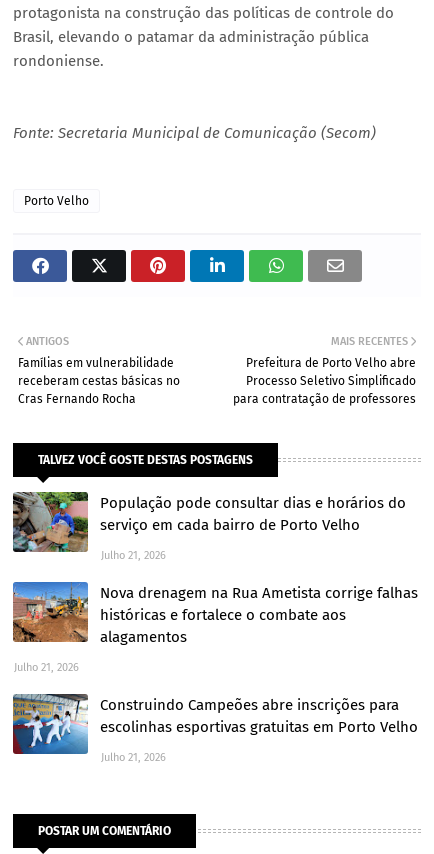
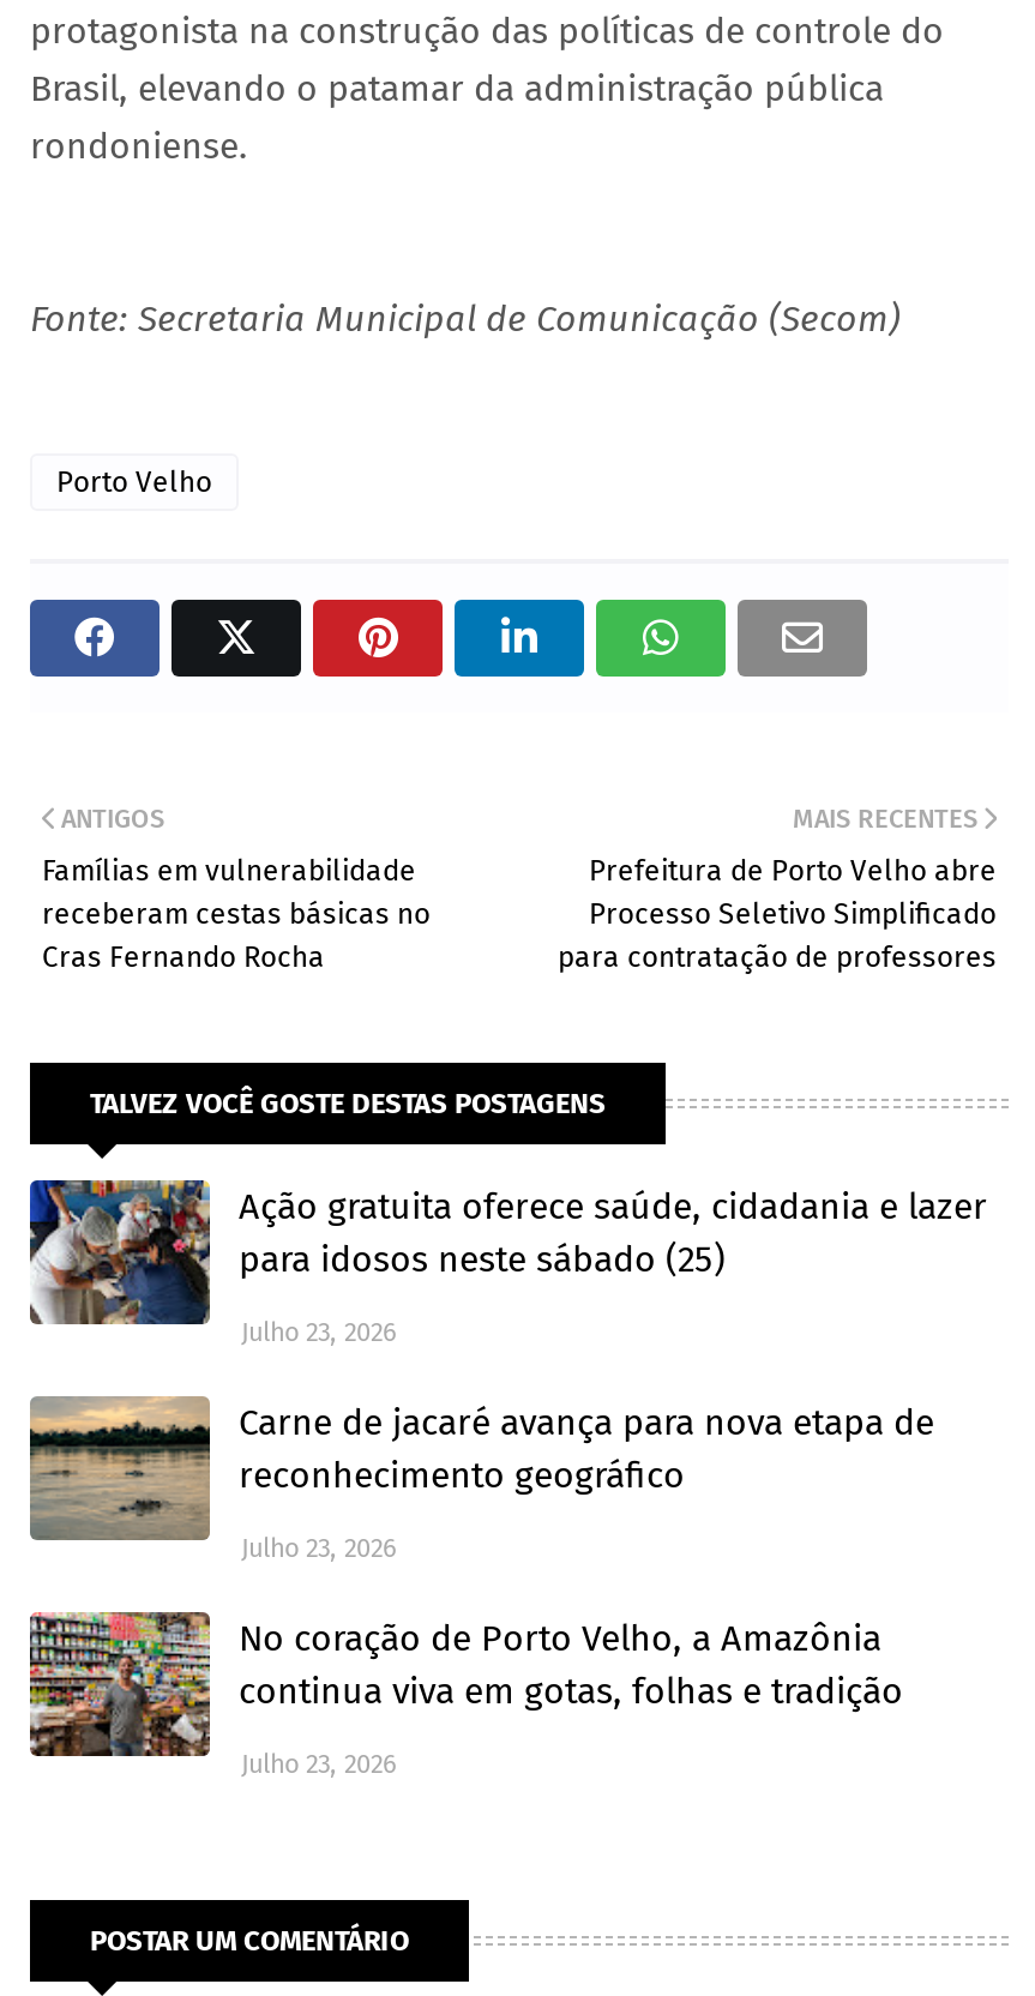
- [image]
- População pode consultar dias e horários do
- serviço em cada bairro de Porto Velho
+ [image]
+ Ação gratuita oferece saúde, cidadania e lazer
+ para idosos neste sábado (25)

- Julho 21, 2026
+ Julho 23, 2026

- [image]
- Nova drenagem na Rua Ametista corrige falhas
- históricas e fortalece o combate aos
- alagamentos
+ [image]
+ Carne de jacaré avança para nova etapa de
+ reconhecimento geográfico

- Julho 21, 2026
+ Julho 23, 2026

- [image]
- Construindo Campeões abre inscrições para
- escolinhas esportivas gratuitas em Porto Velho
+ [image]
+ No coração de Porto Velho, a Amazônia
+ continua viva em gotas, folhas e tradição

- Julho 21, 2026
+ Julho 23, 2026
